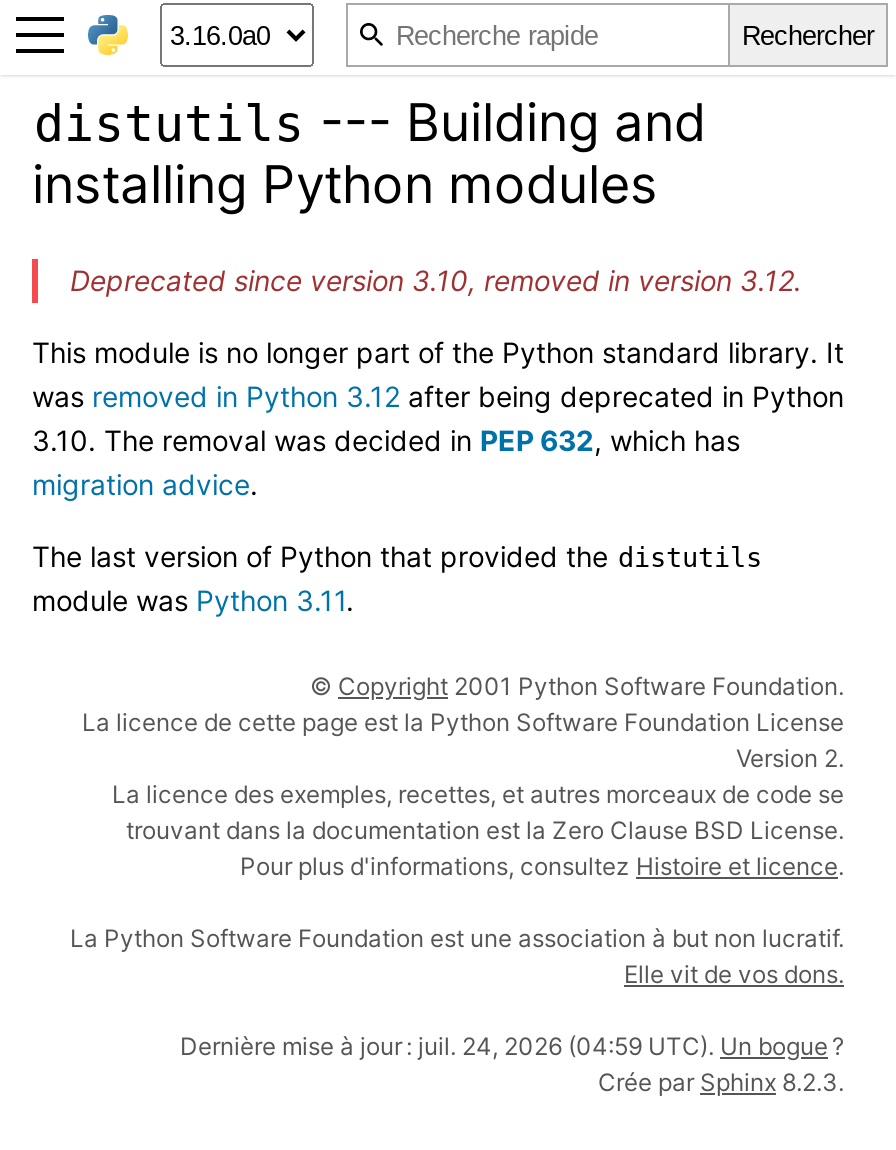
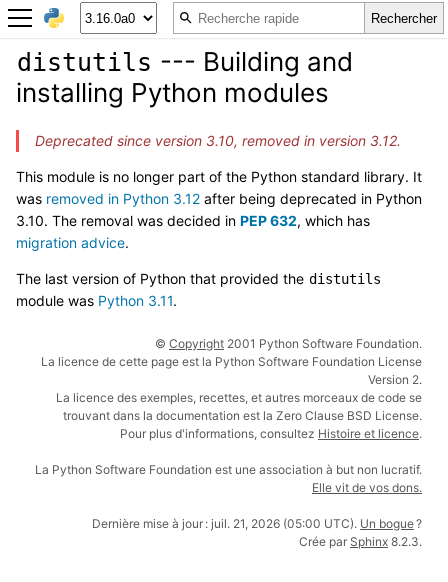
- Dernière mise à jour : juil. 24, 2026 (04:59 UTC). Un bogue?
+ Dernière mise à jour : juil. 21, 2026 (05:00 UTC). Un bogue?
